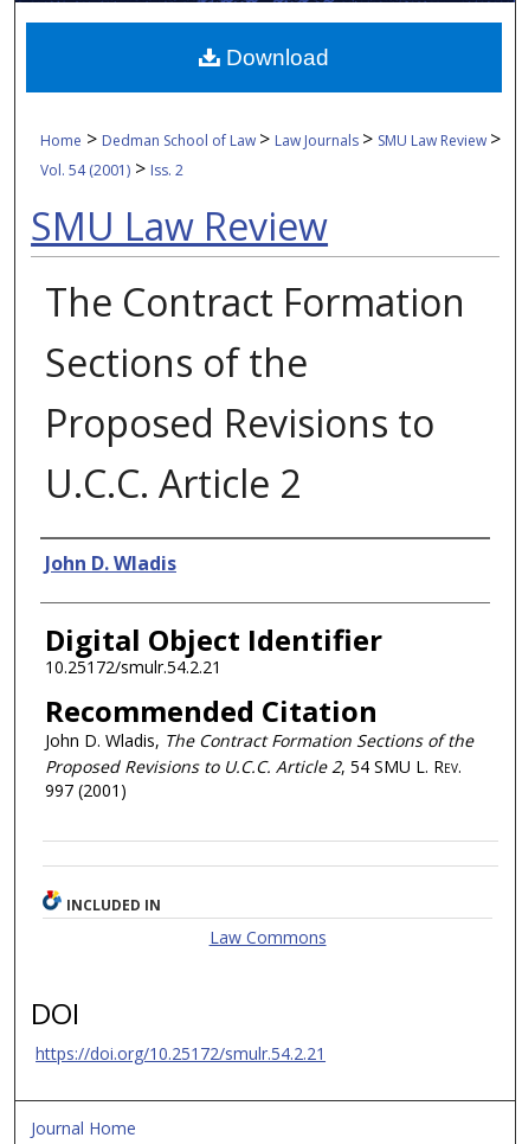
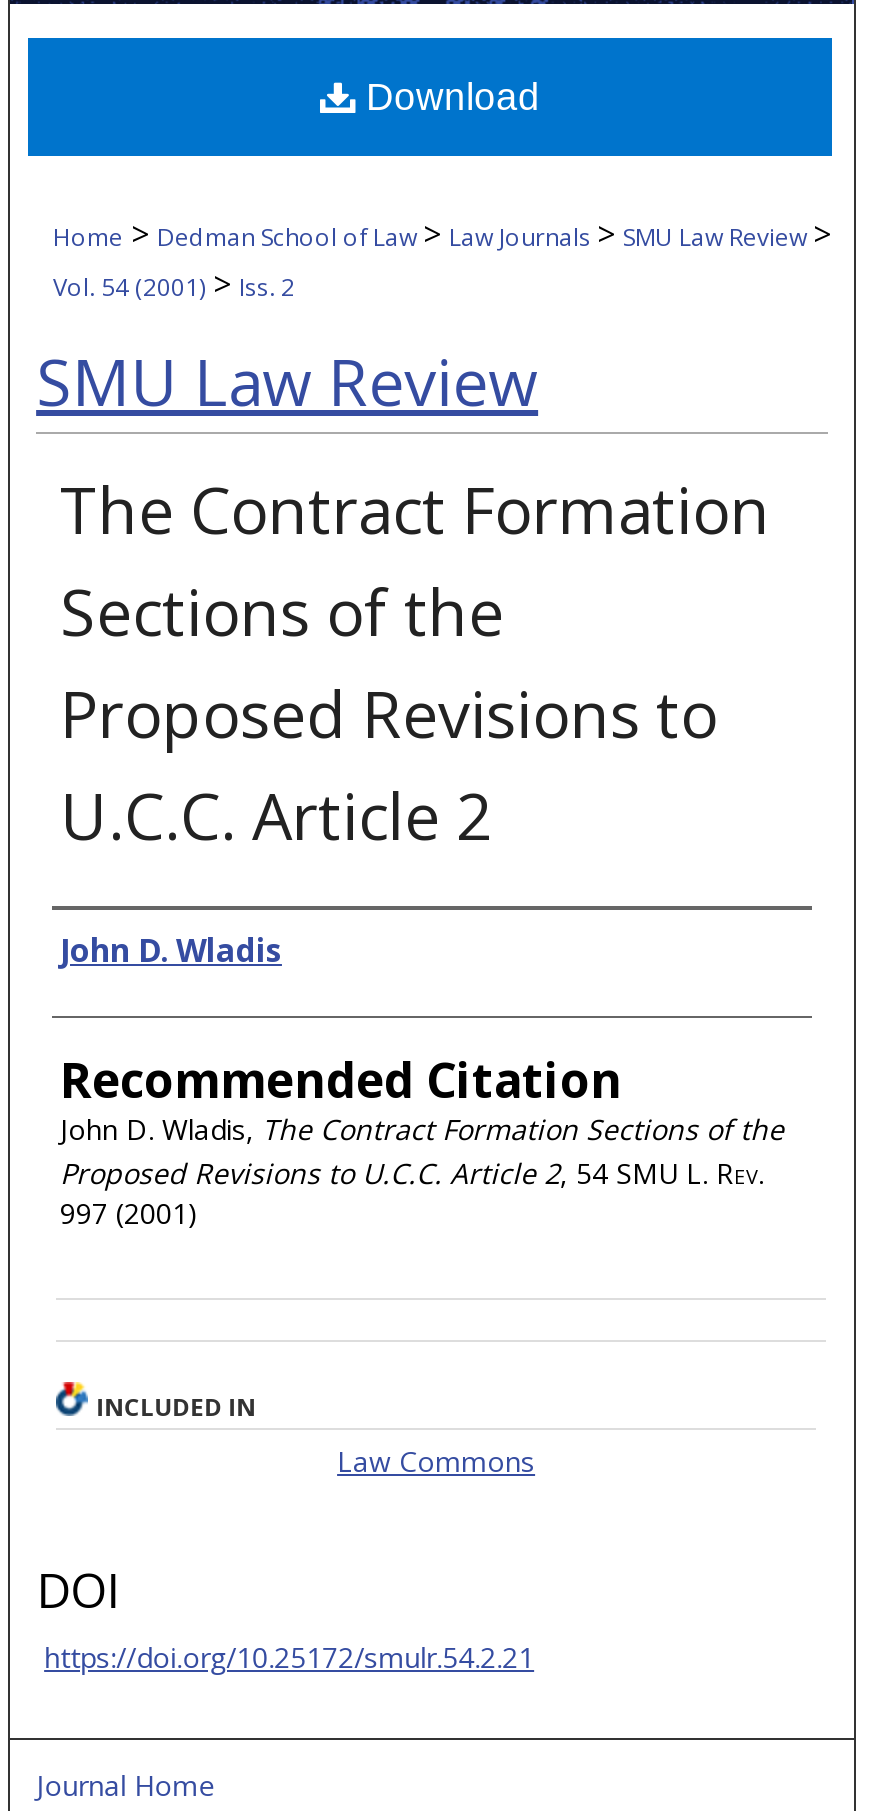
- Digital Object Identifier
- 10.25172/smulr.54.2.21
